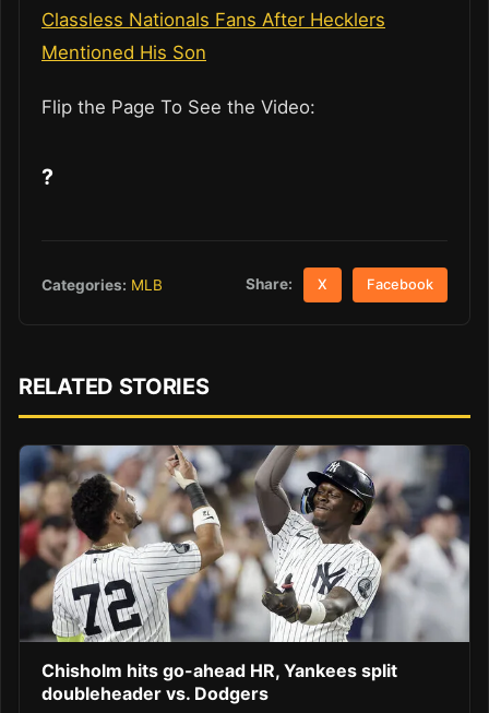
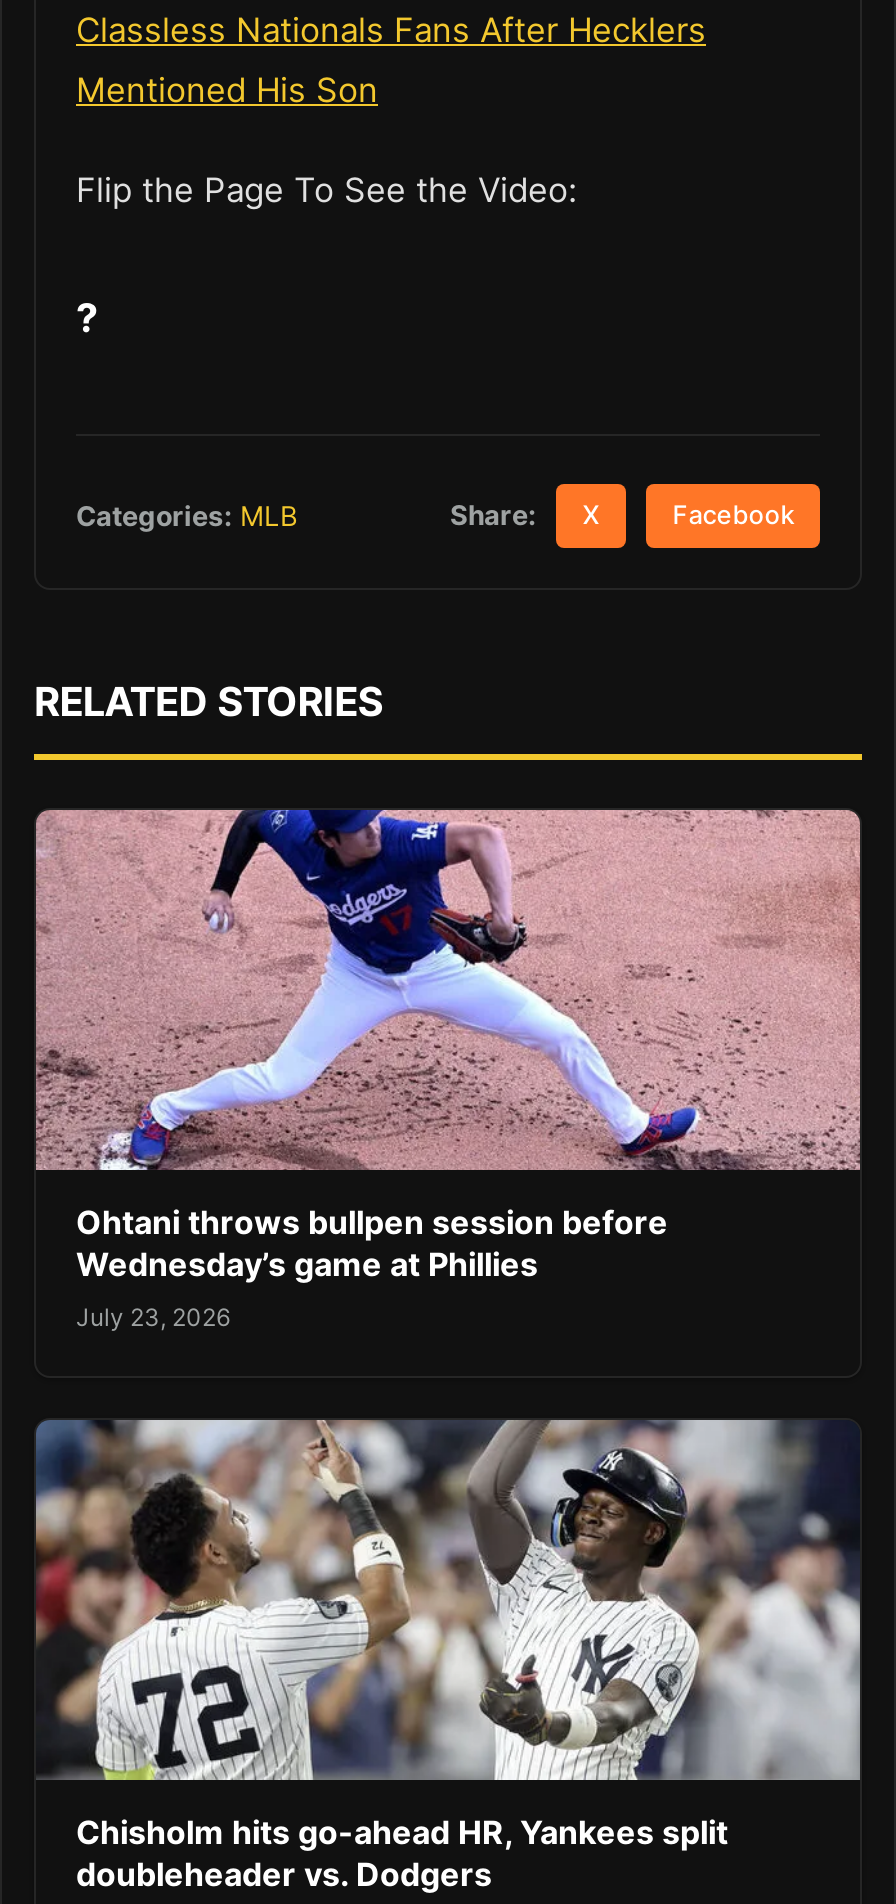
+ [image]
+ Ohtani throws bullpen session before
+ Wednesday’s game at Phillies
+ July 23, 2026
